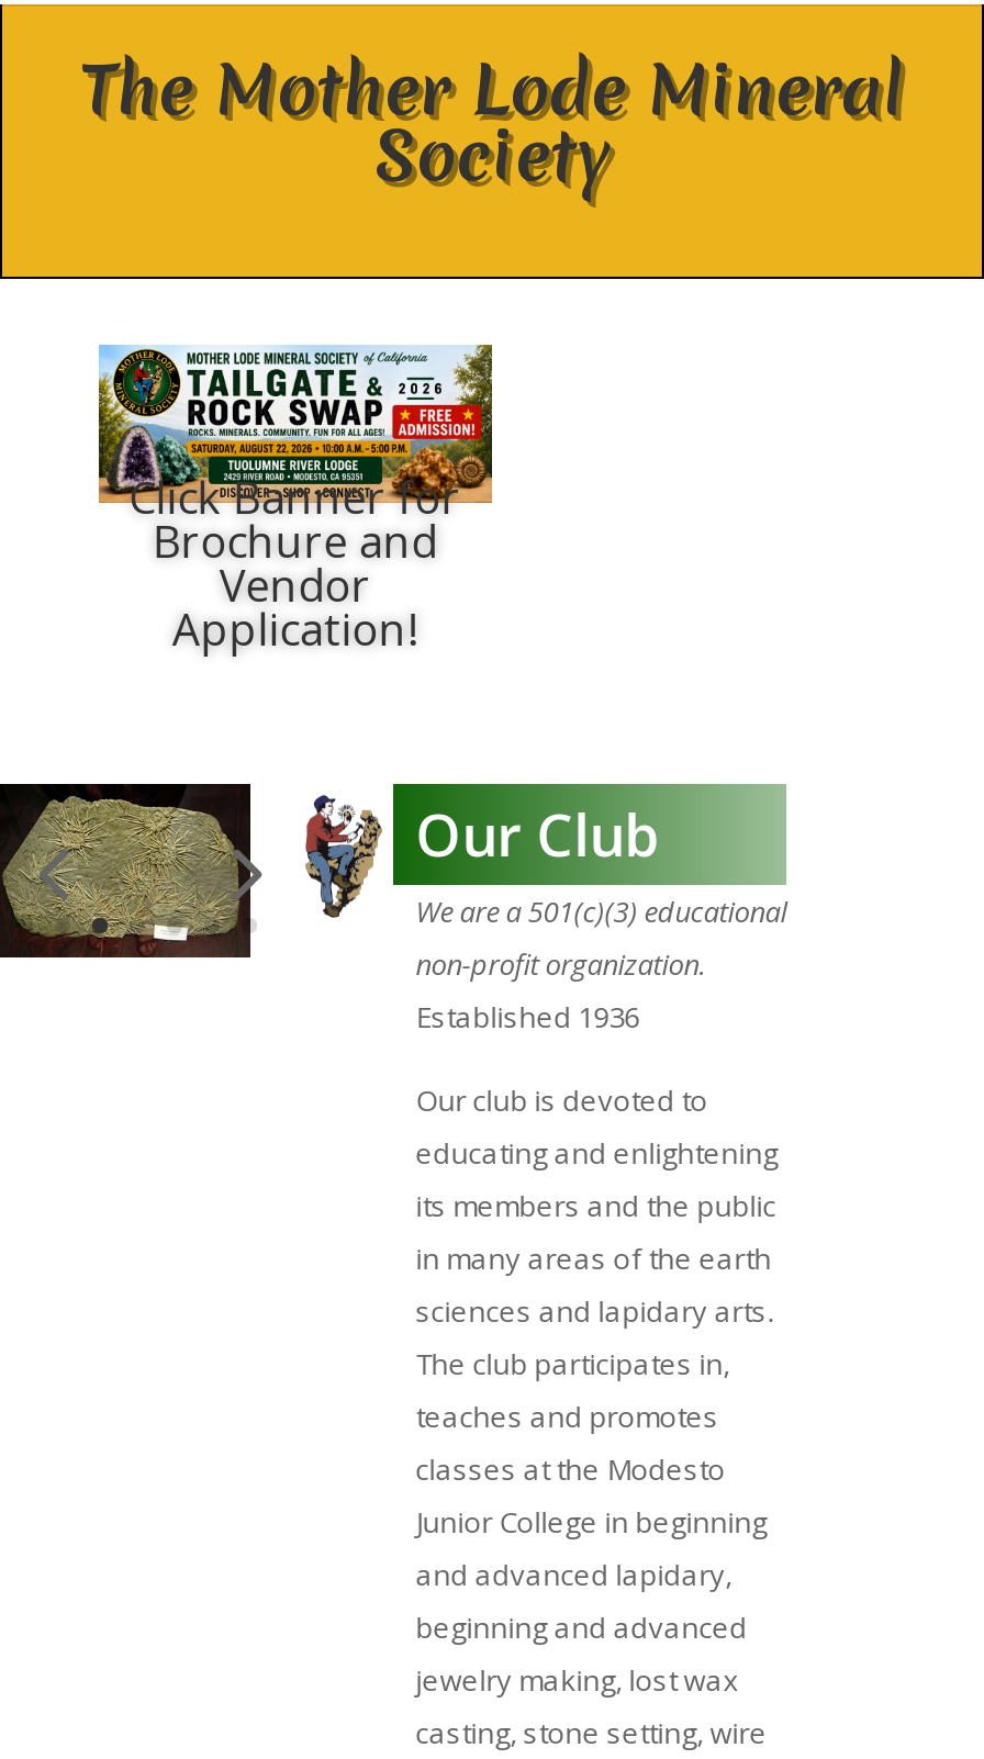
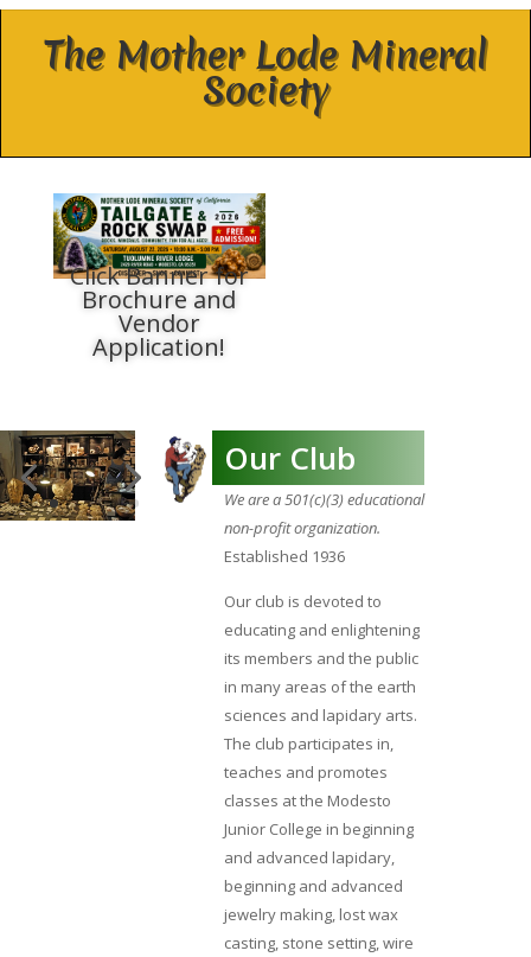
- [image]
+ [image]
